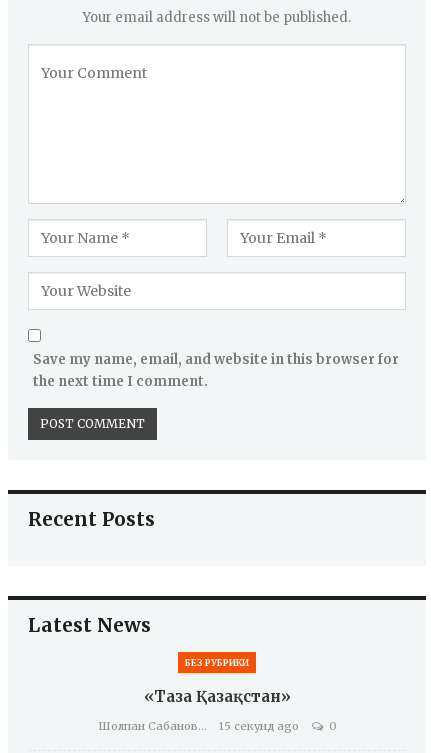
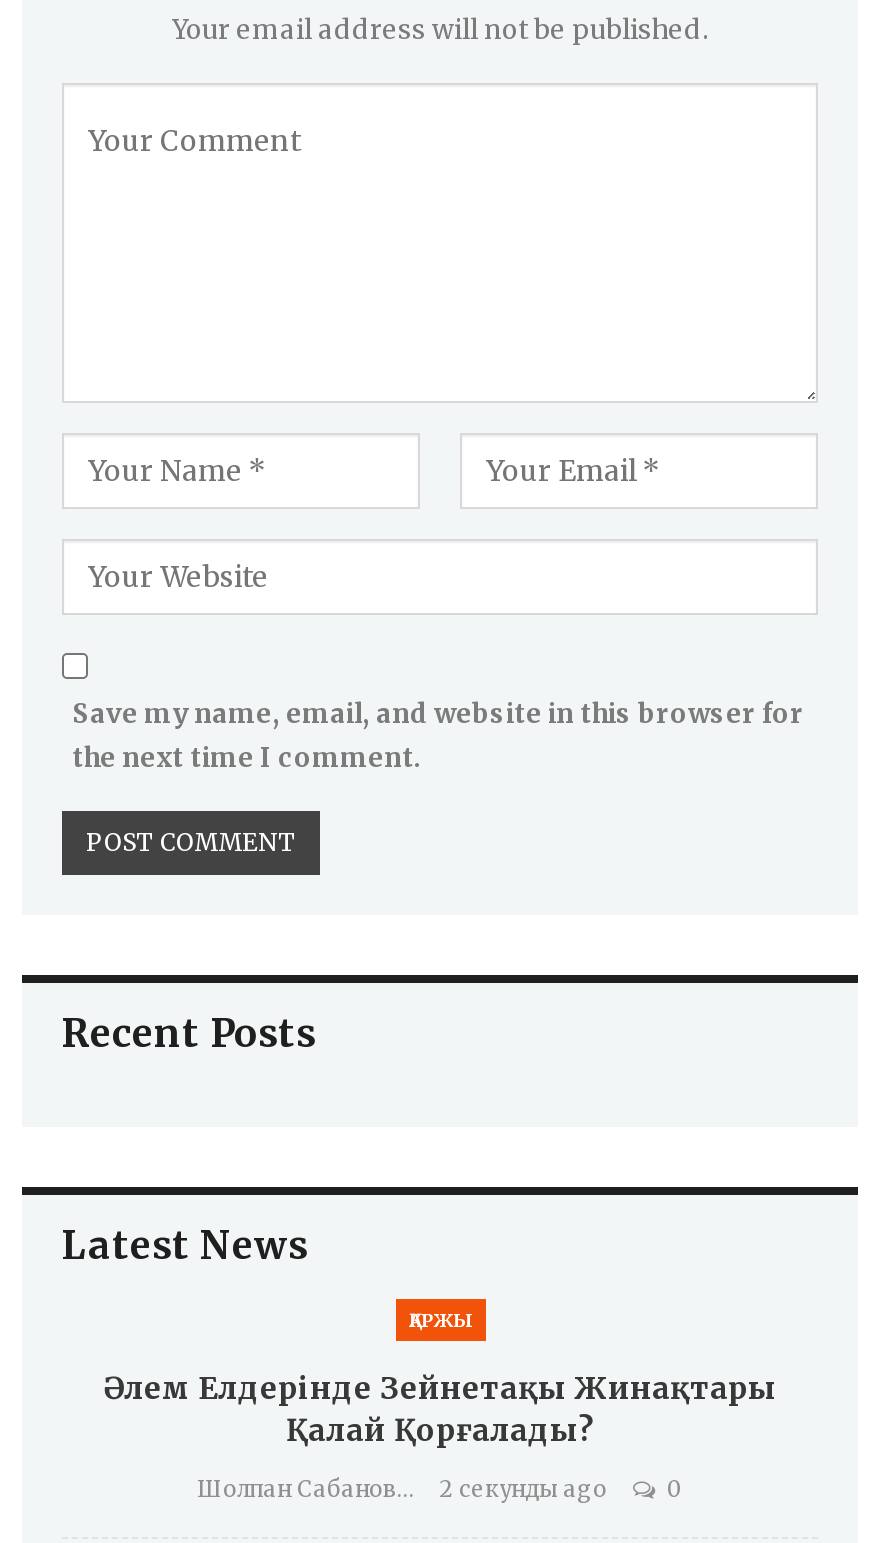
- БЕЗ РУБРИКИ
+ ҚАРЖЫ

- «Таза Қазақстан»
+ Әлем Елдерінде Зейнетақы Жинақтары
+ Қалай Қорғалады?

- 15 секунд ago
+ 2 секунды ago
